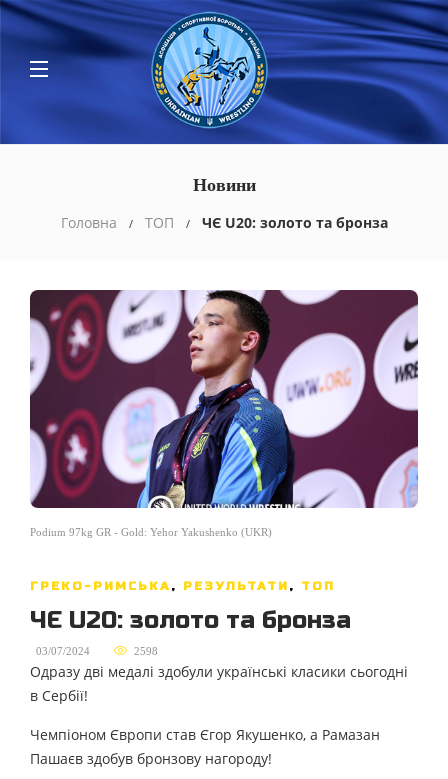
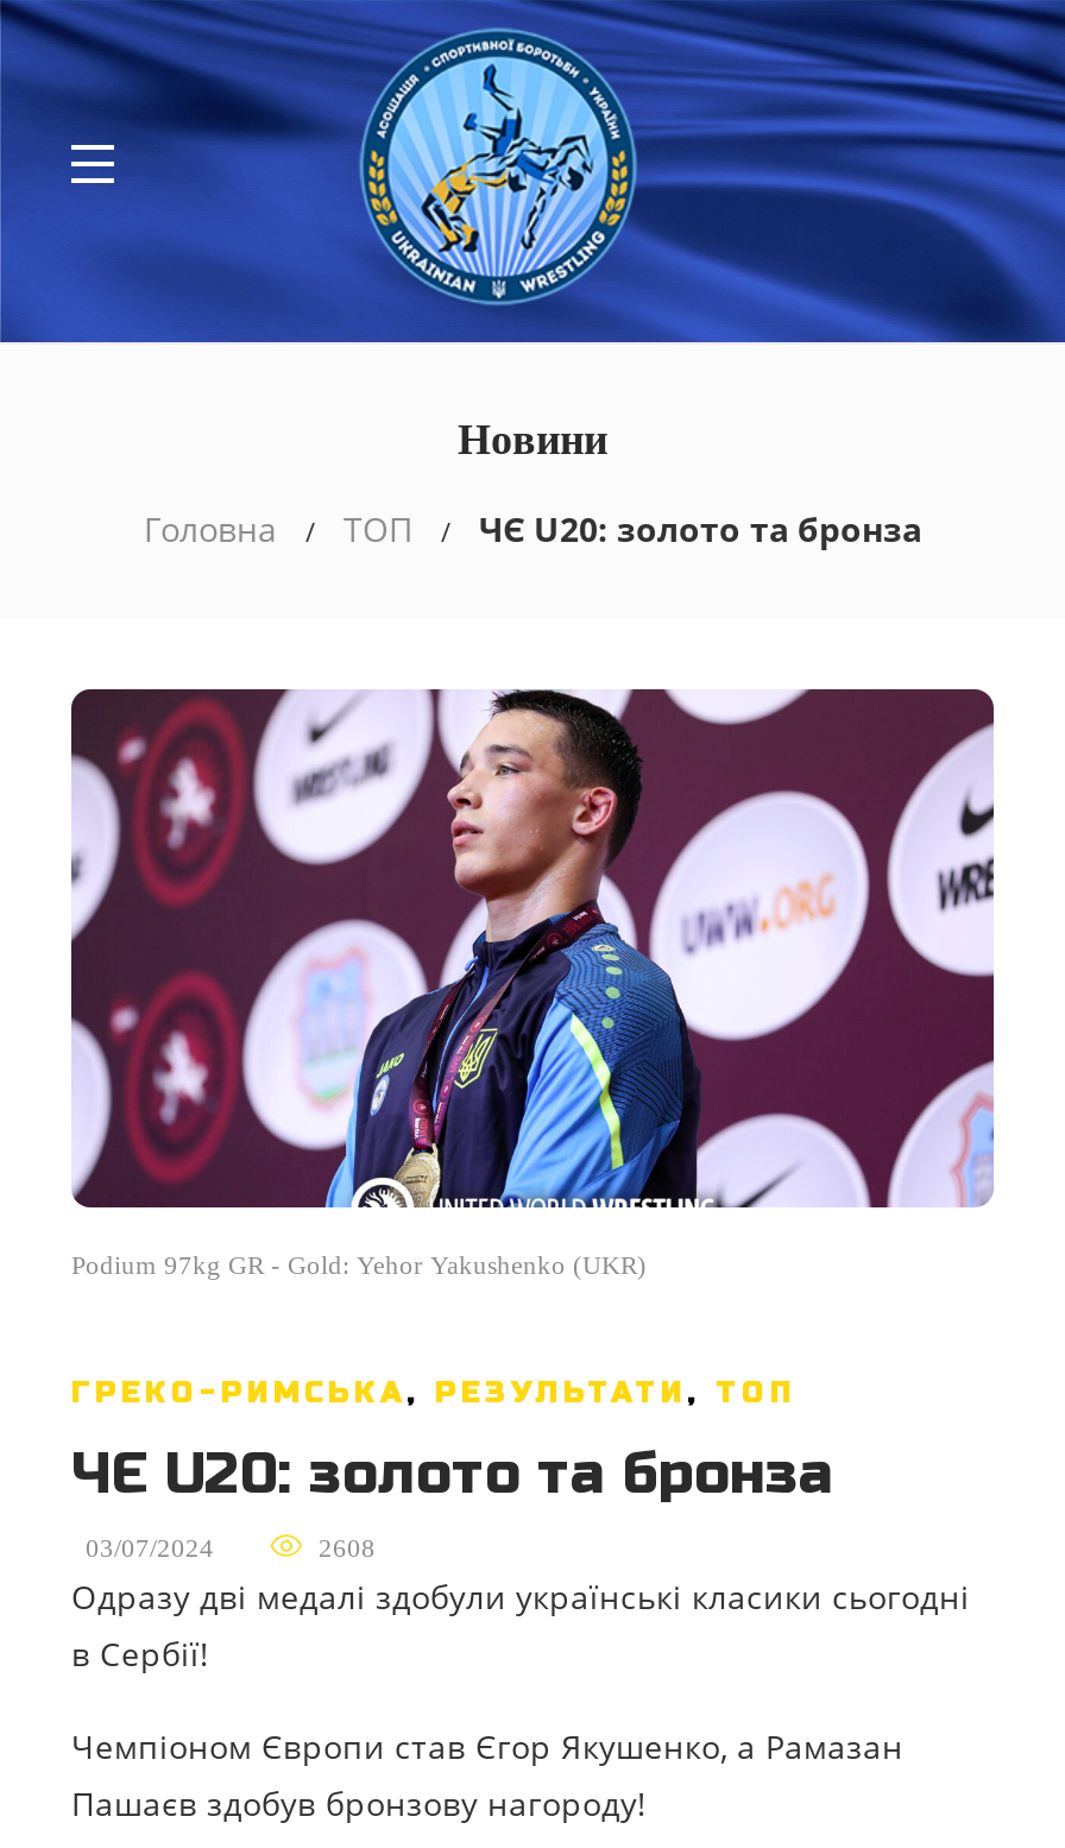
- 2598
+ 2608
